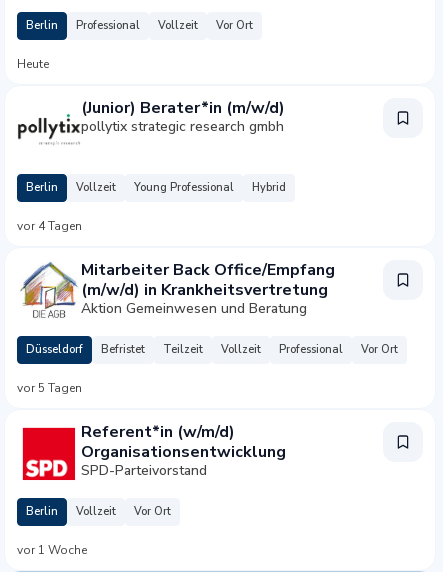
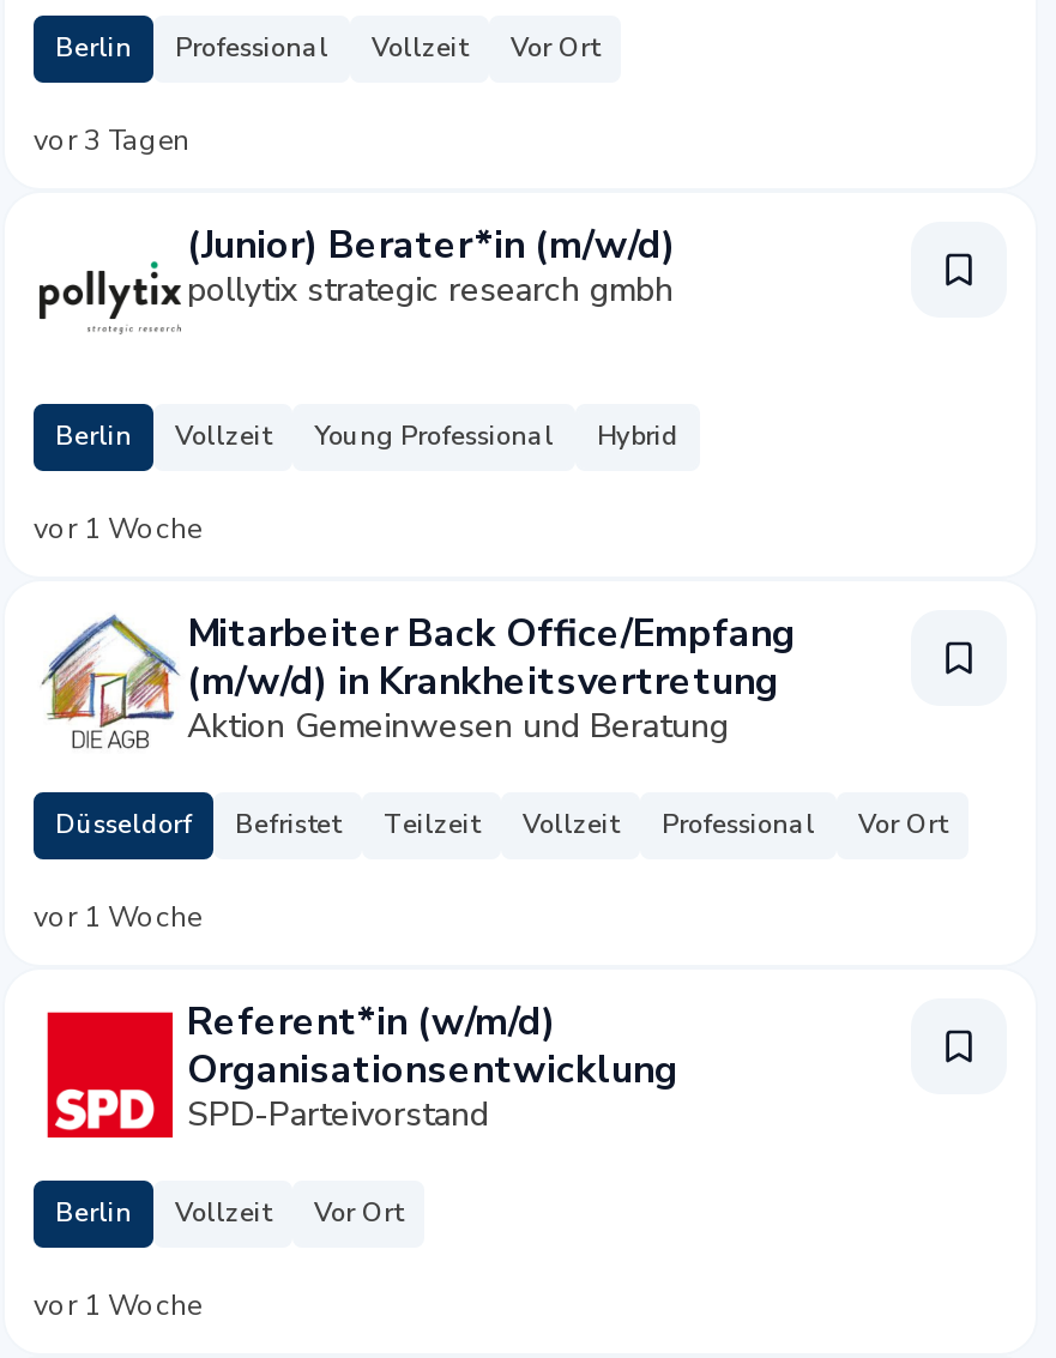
- Heute
+ vor 3 Tagen

- vor 4 Tagen
+ vor 1 Woche

- vor 5 Tagen
+ vor 1 Woche
